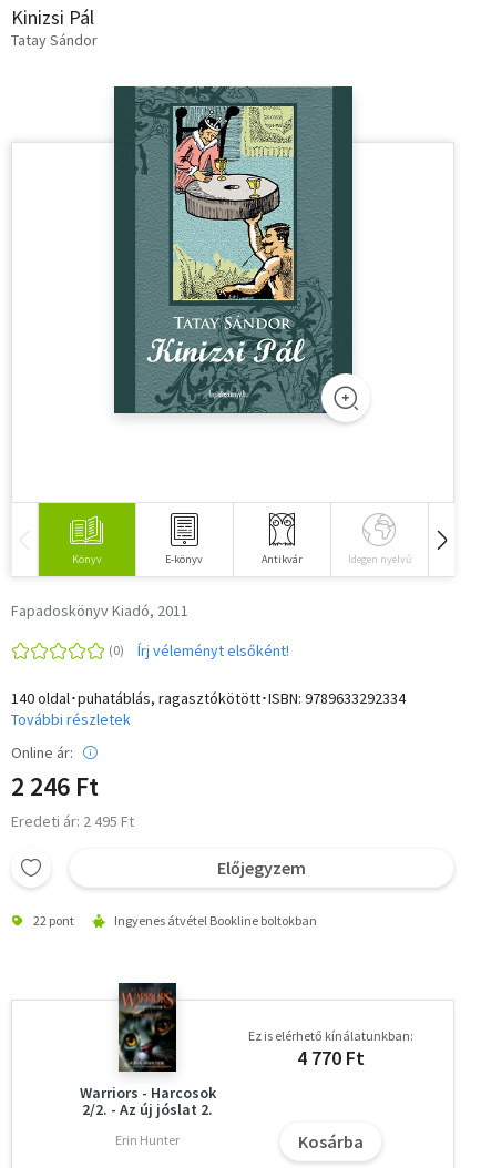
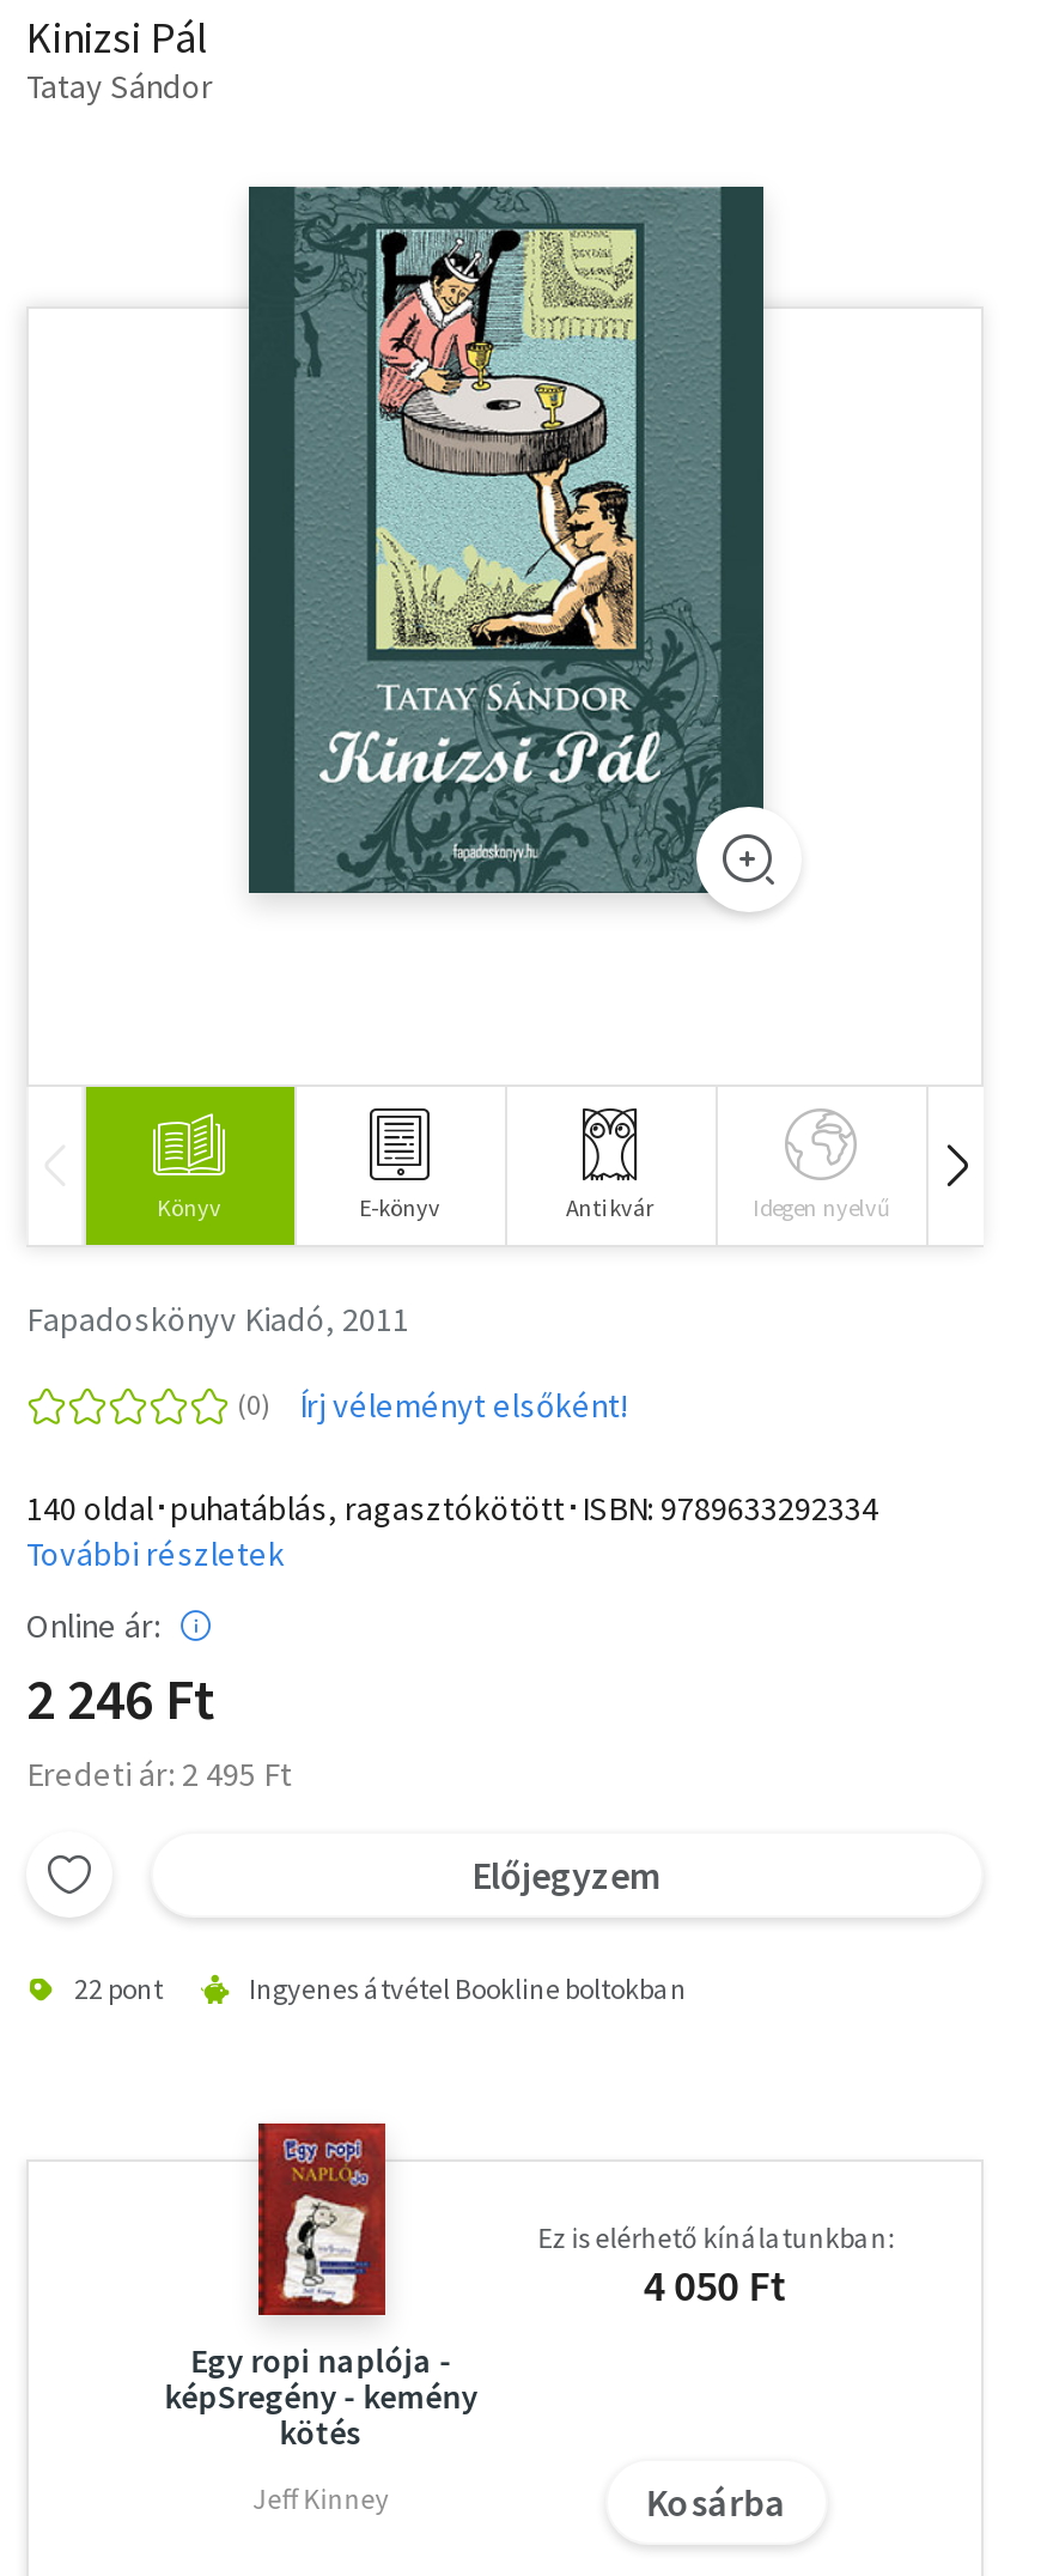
- [image]
- Warriors - Harcosok
- 2/2. - Az új jóslat 2.
+ [image]
+ Egy ropi naplója -
+ képSregény - kemény
+ kötés

- 4 770 Ft
+ 4 050 Ft

- Erin Hunter
+ Jeff Kinney
